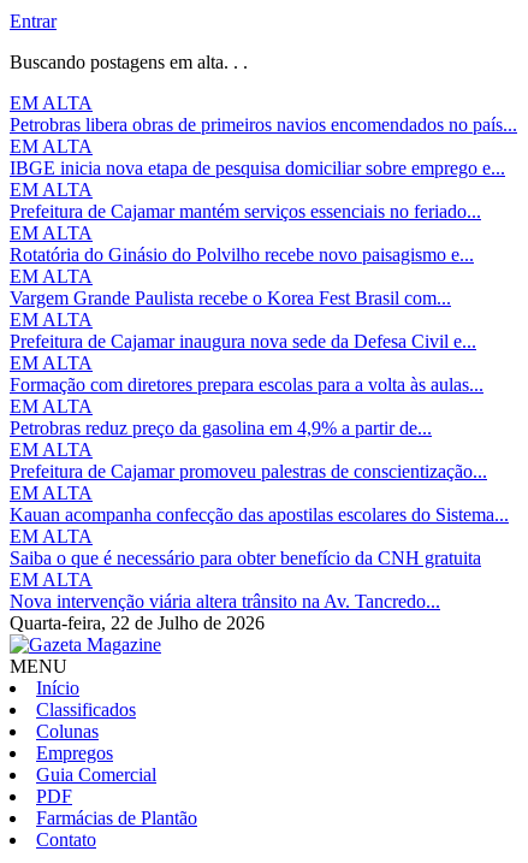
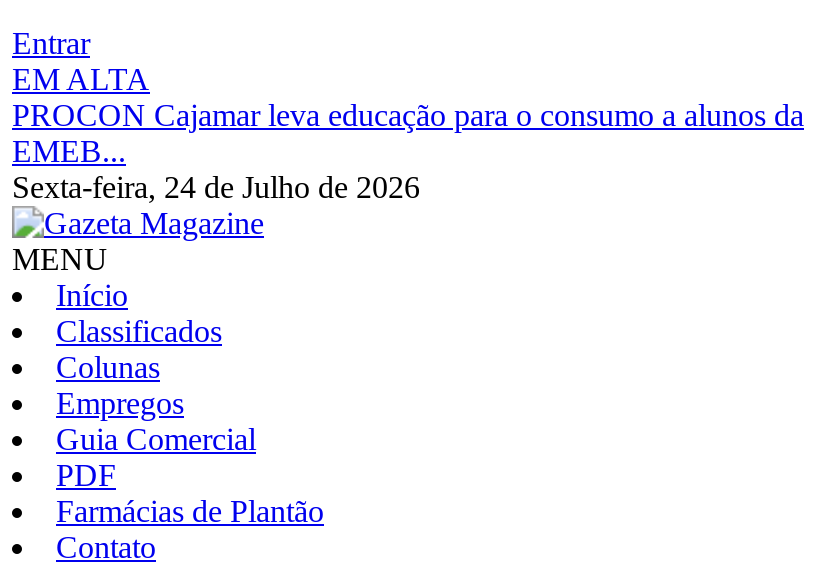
- Buscando postagens em alta. . .

- Petrobras libera obras de primeiros navios encomendados no país...
- EM ALTA
- IBGE inicia nova etapa de pesquisa domiciliar sobre emprego e...
- EM ALTA
- Prefeitura de Cajamar mantém serviços essenciais no feriado...
- EM ALTA
- Rotatória do Ginásio do Polvilho recebe novo paisagismo e...
- EM ALTA
- Vargem Grande Paulista recebe o Korea Fest Brasil com...
- EM ALTA
- Prefeitura de Cajamar inaugura nova sede da Defesa Civil e...
- EM ALTA
- Formação com diretores prepara escolas para a volta às aulas...
- EM ALTA
- Petrobras reduz preço da gasolina em 4,9% a partir de...
- EM ALTA
- Prefeitura de Cajamar promoveu palestras de conscientização...
- EM ALTA
- Kauan acompanha confecção das apostilas escolares do Sistema...
- EM ALTA
- Saiba o que é necessário para obter benefício da CNH gratuita
- EM ALTA
- Nova intervenção viária altera trânsito na Av. Tancredo...
- Quarta-feira, 22 de Julho de 2026
+ PROCON Cajamar leva educação para o consumo a alunos da
+ EMEB...
+ Sexta-feira, 24 de Julho de 2026
